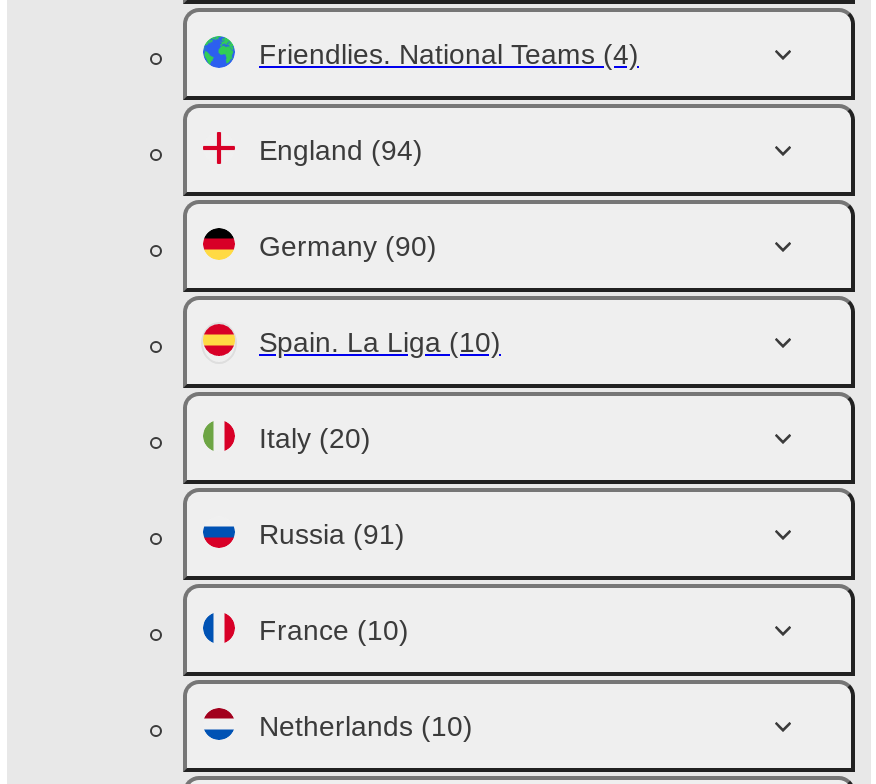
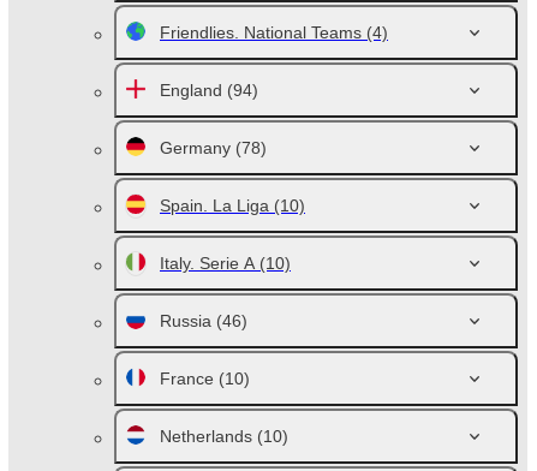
- Germany (90)
+ Germany (78)

- Italy (20)
+ Italy. Serie A (10)

- Russia (91)
+ Russia (46)
